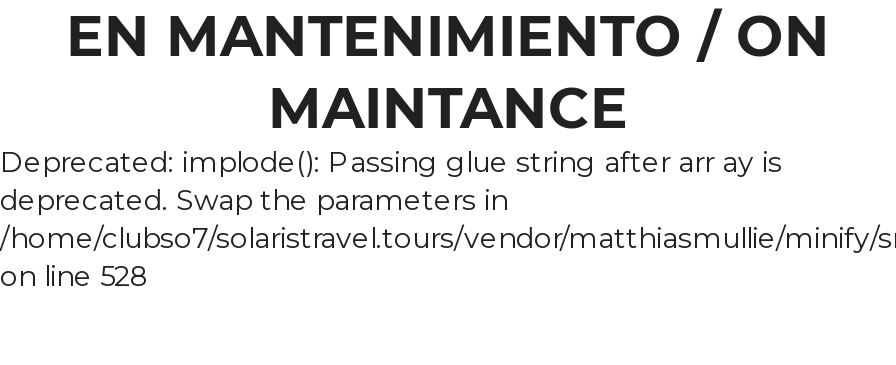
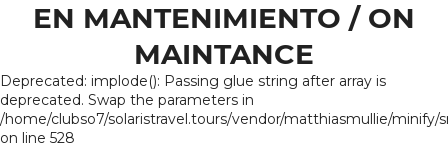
- Deprecated: implode(): Passing glue string after arr ay is
+ Deprecated: implode(): Passing glue string after array is
